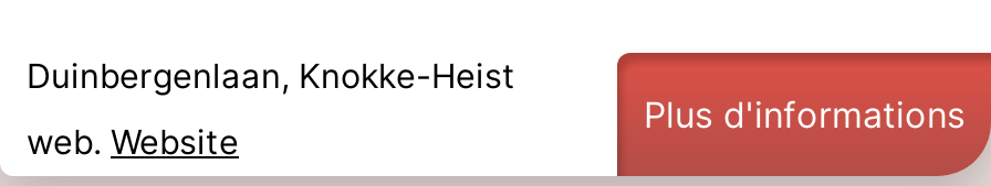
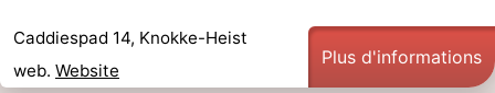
- Duinbergenlaan, Knokke-Heist
+ Caddiespad 14, Knokke-Heist
